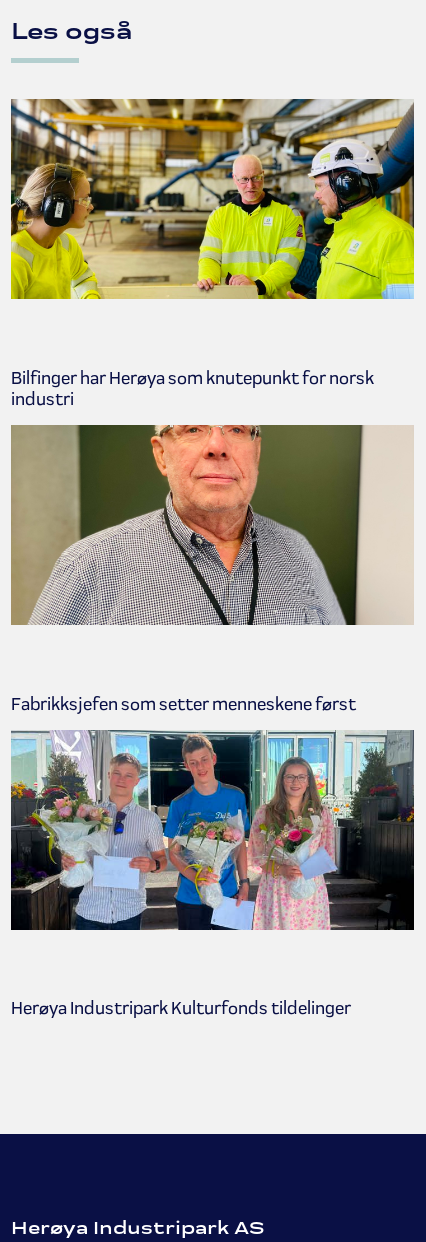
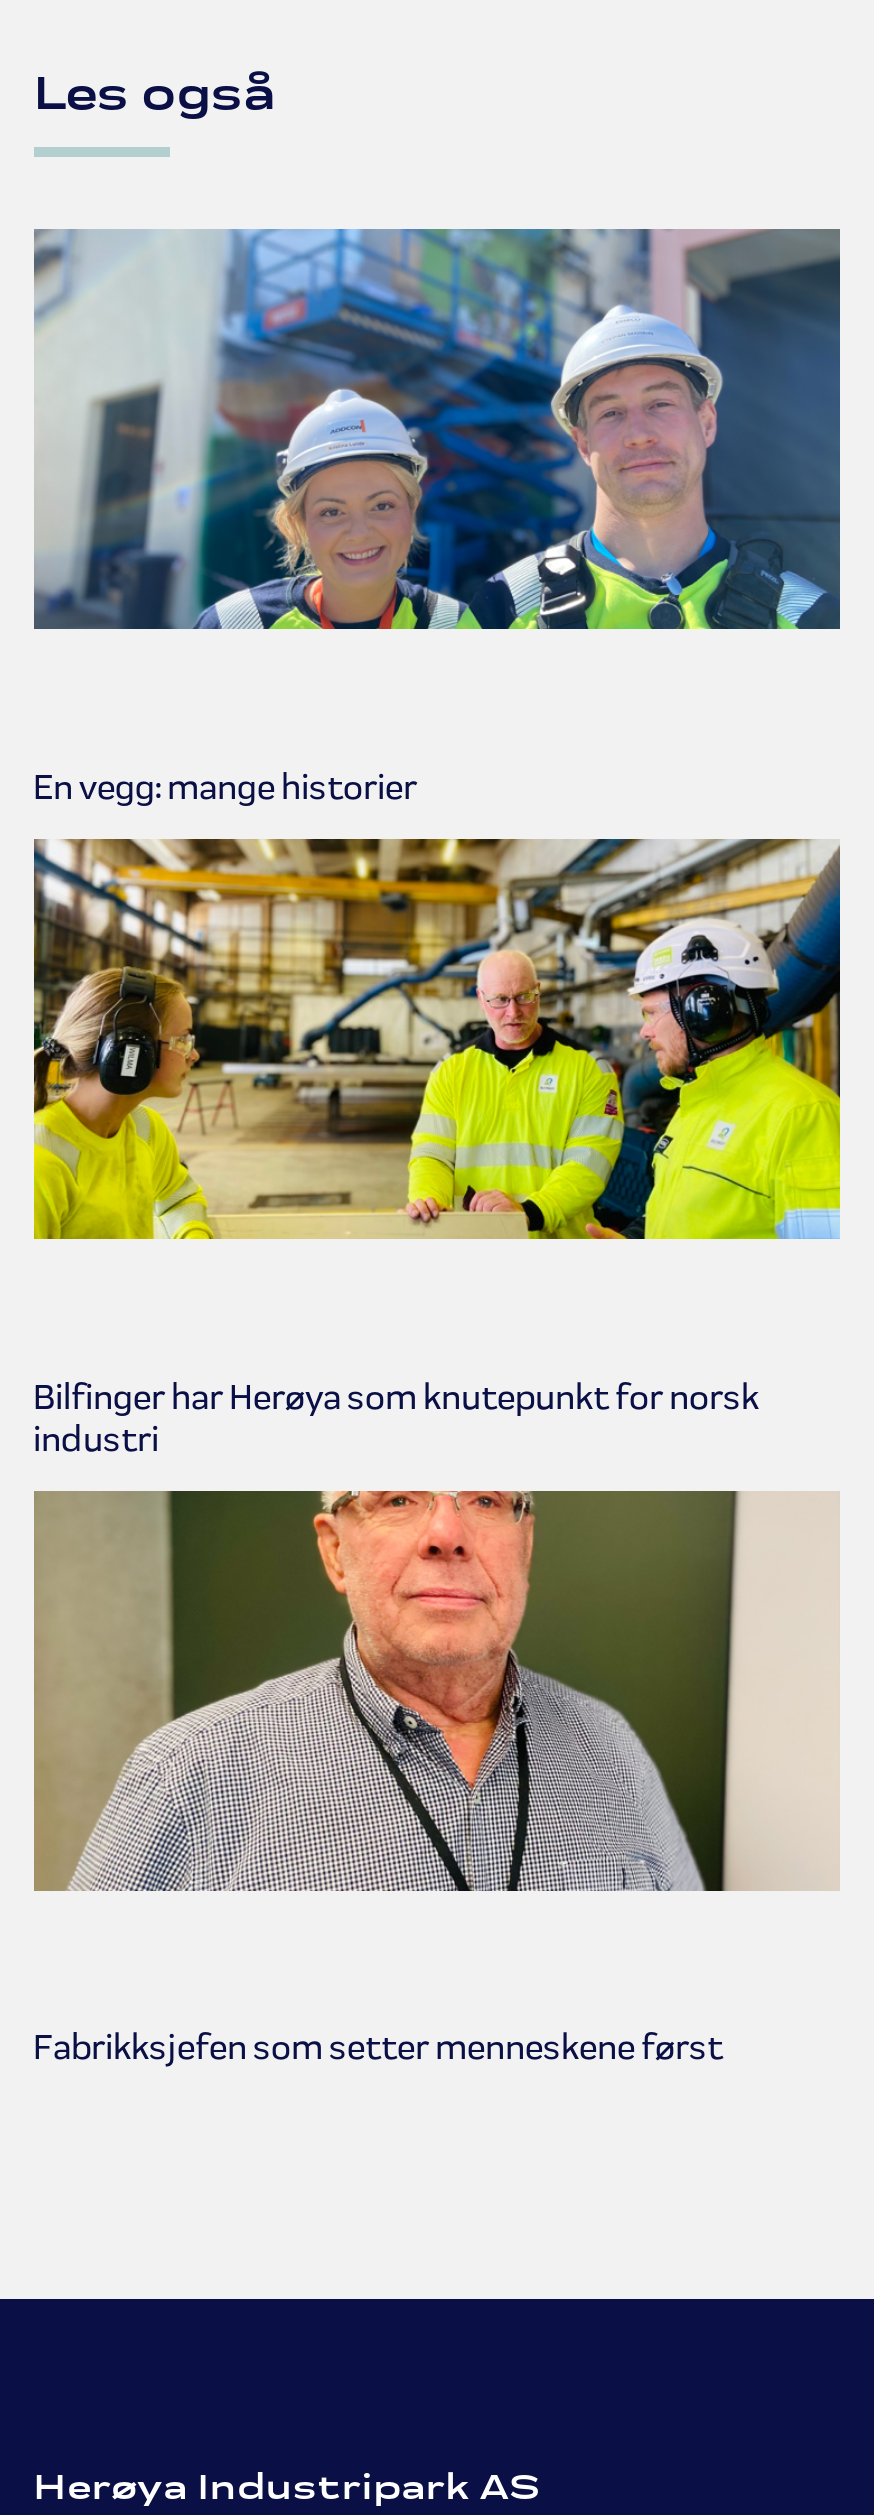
+ [image]

+ En vegg: mange historier

moved down: [image]

moved down: [image] | Bilfinger har Herøya som knutepunkt for norsk | industri | Fabrikksjefen som setter menneskene først

- [image]

- Herøya Industripark Kulturfonds tildelinger
